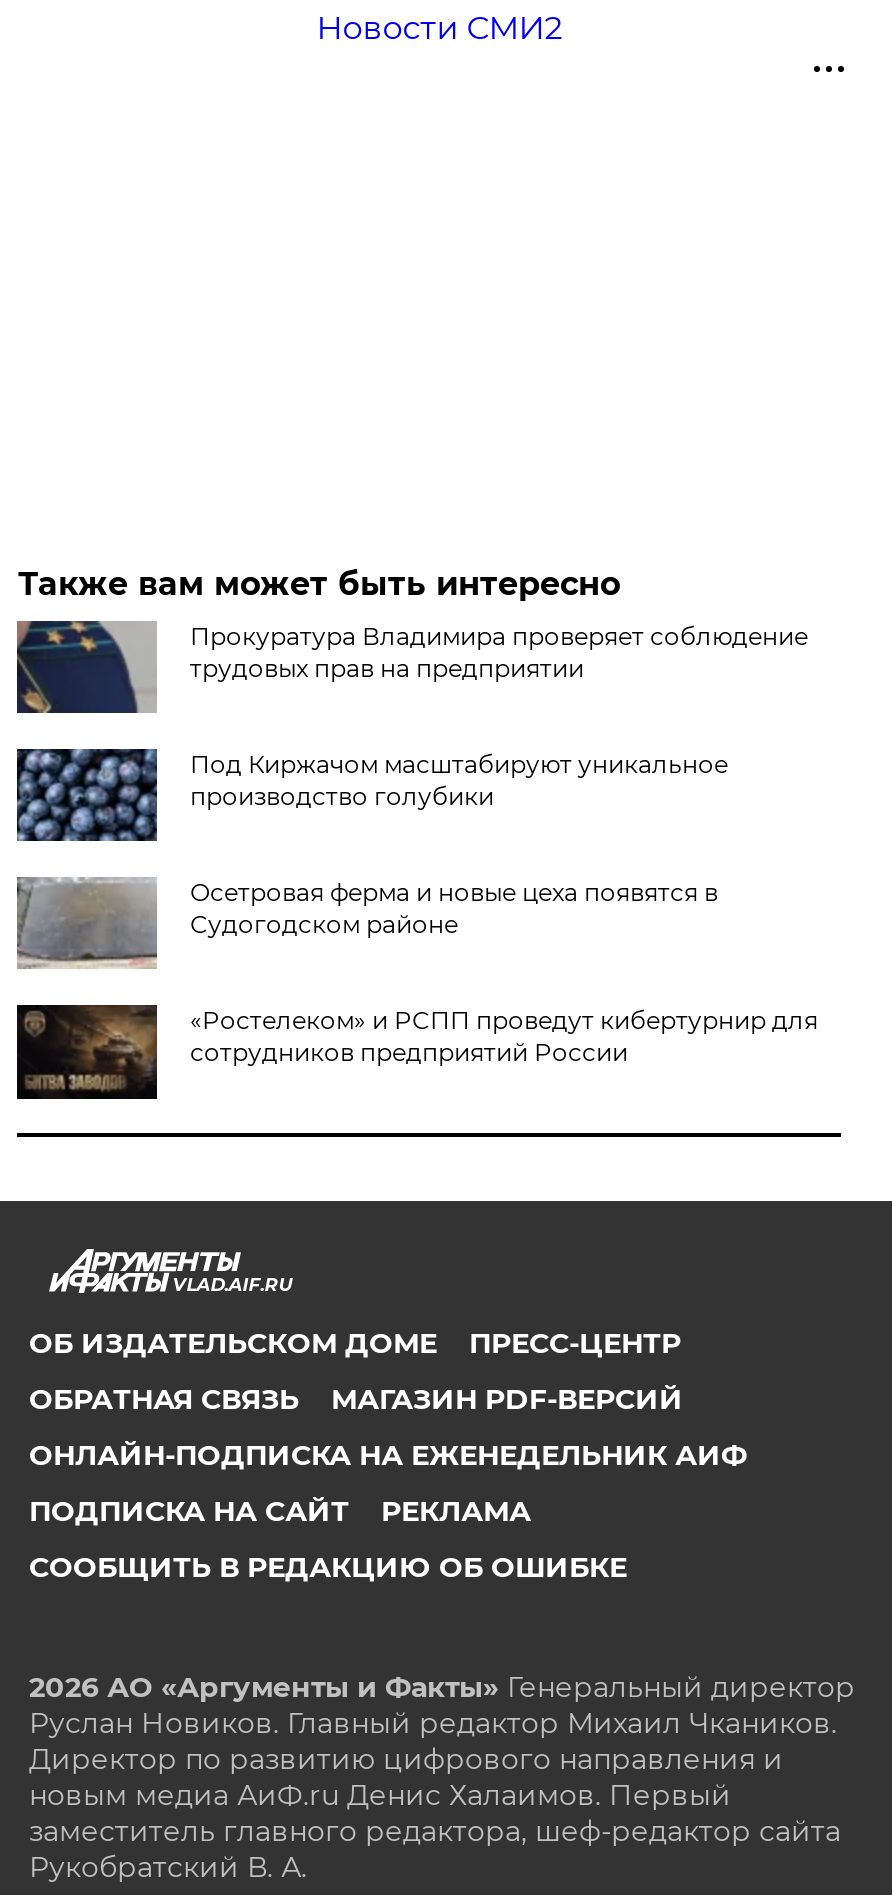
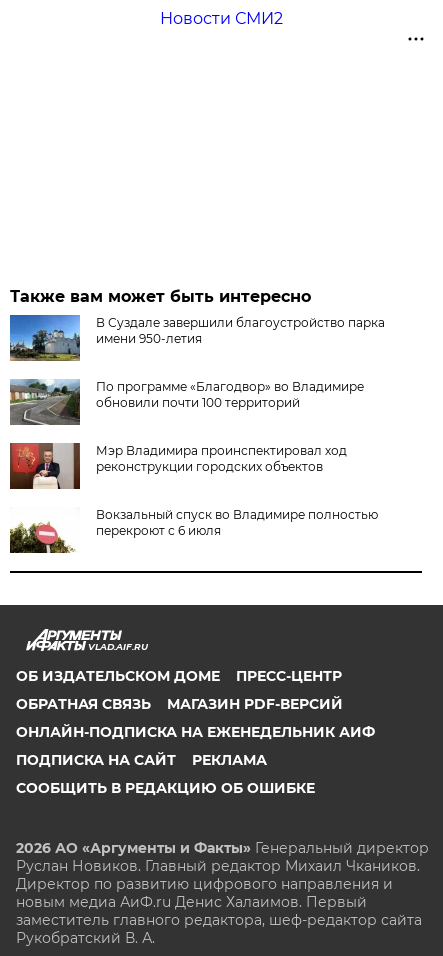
- [image]
- Прокуратура Владимира проверяет соблюдение
- трудовых прав на предприятии
+ [image]
+ В Суздале завершили благоустройство парка
+ имени 950-летия

- [image]
- Под Киржачом масштабируют уникальное
- производство голубики
+ [image]
+ По программе «Благодвор» во Владимире
+ обновили почти 100 территорий

- [image]
- Осетровая ферма и новые цеха появятся в
- Судогодском районе
+ [image]
+ Мэр Владимира проинспектировал ход
+ реконструкции городских объектов

- [image]
- «Ростелеком» и РСПП проведут кибертурнир для
- сотрудников предприятий России
+ [image]
+ Вокзальный спуск во Владимире полностью
+ перекроют с 6 июля
